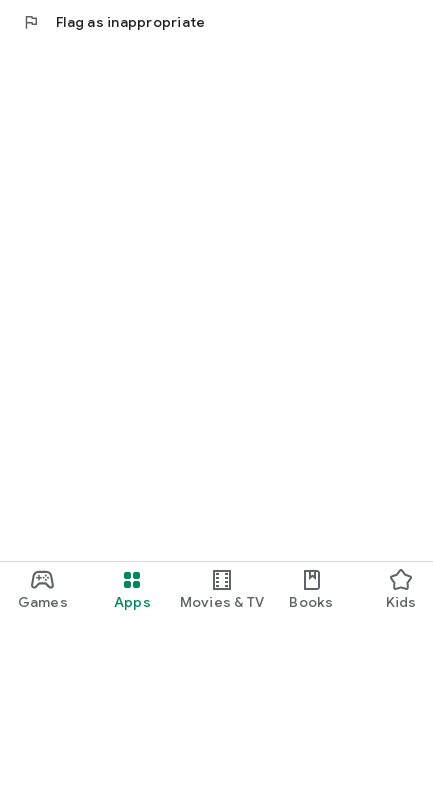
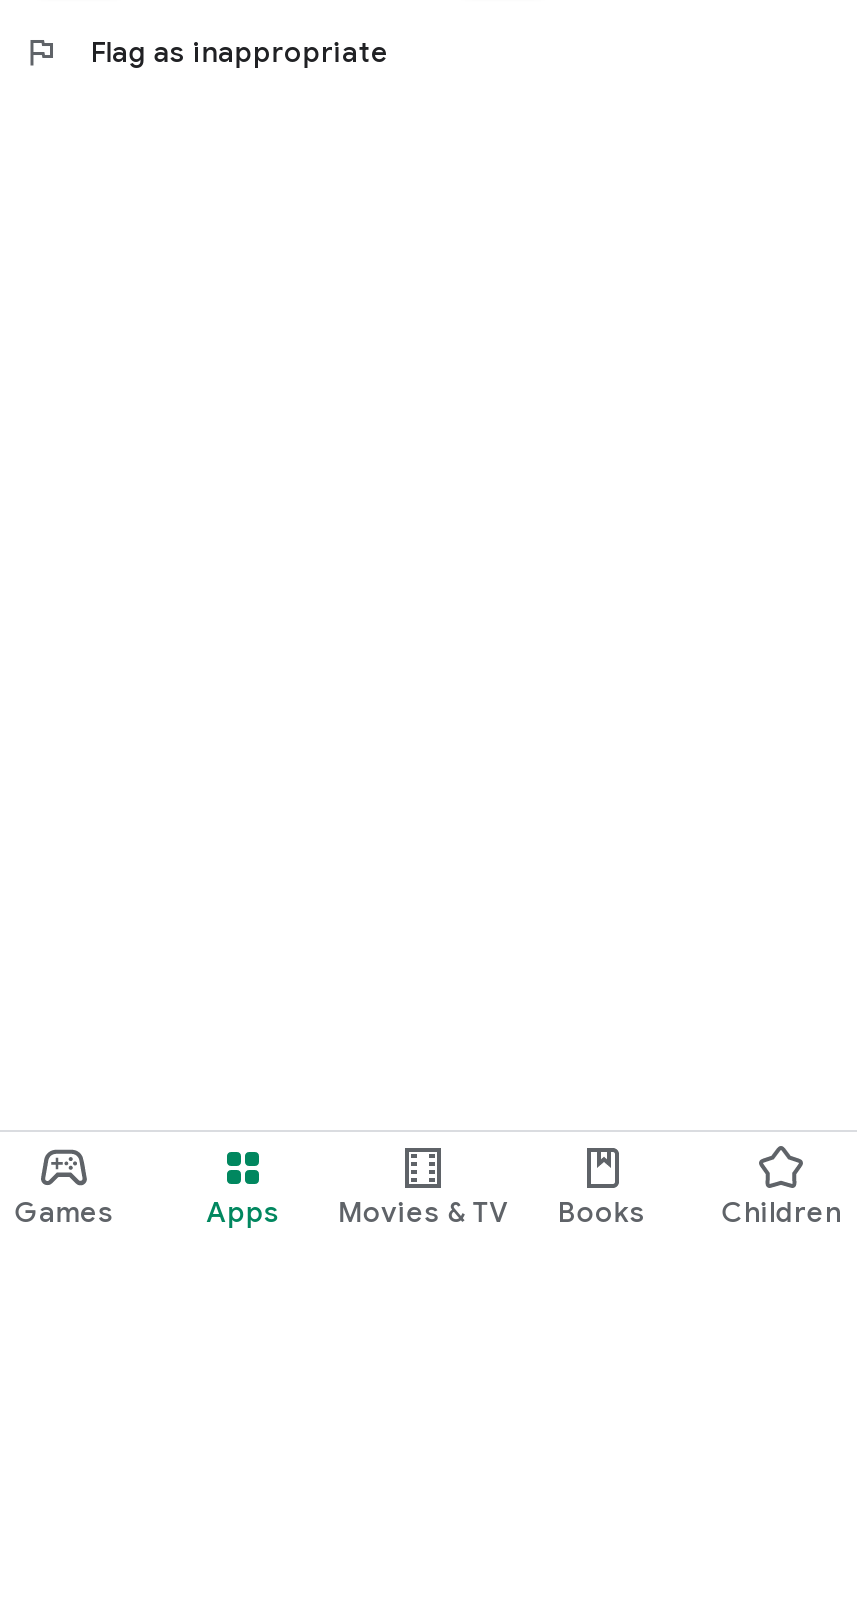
- Kids
+ Children
